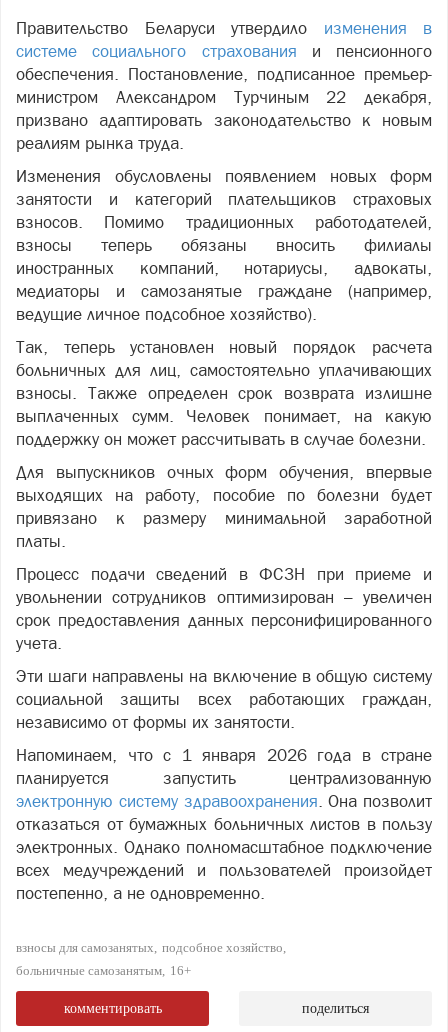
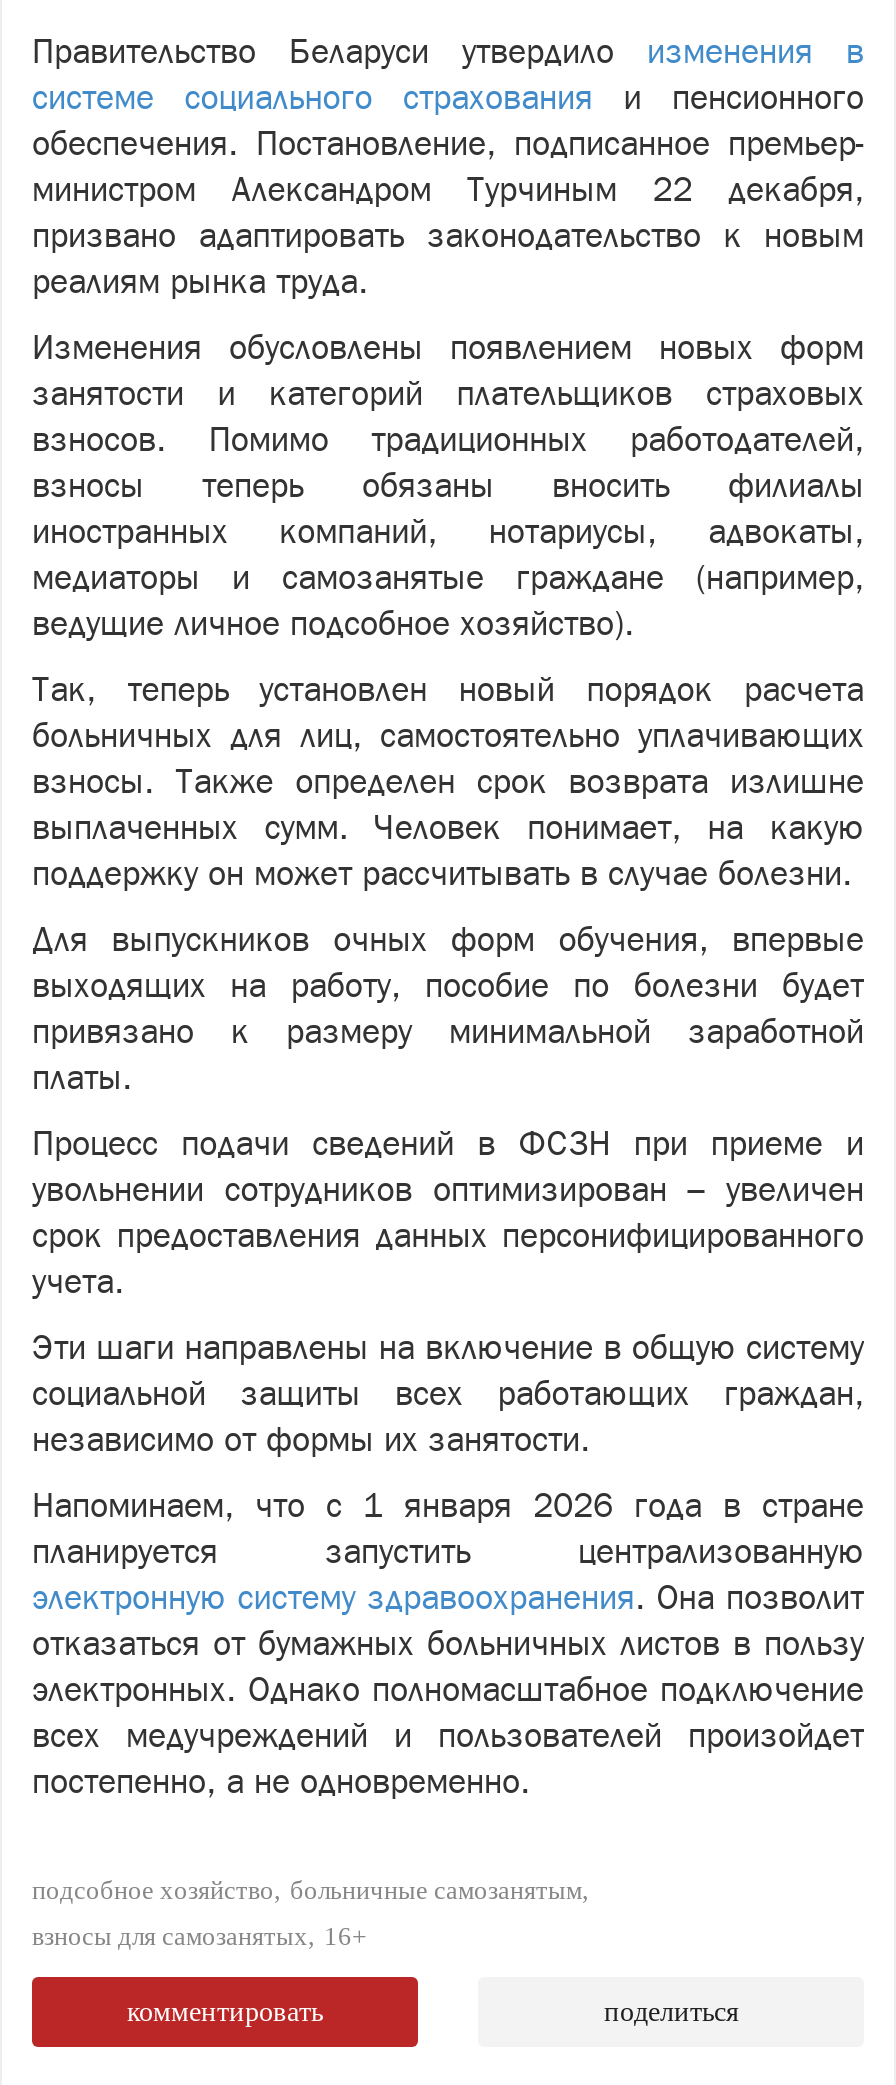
- взносы для самозанятых подсобное хозяйство
+ подсобное хозяйство больничные самозанятым

- больничные самозанятым 16+
+ взносы для самозанятых 16+
